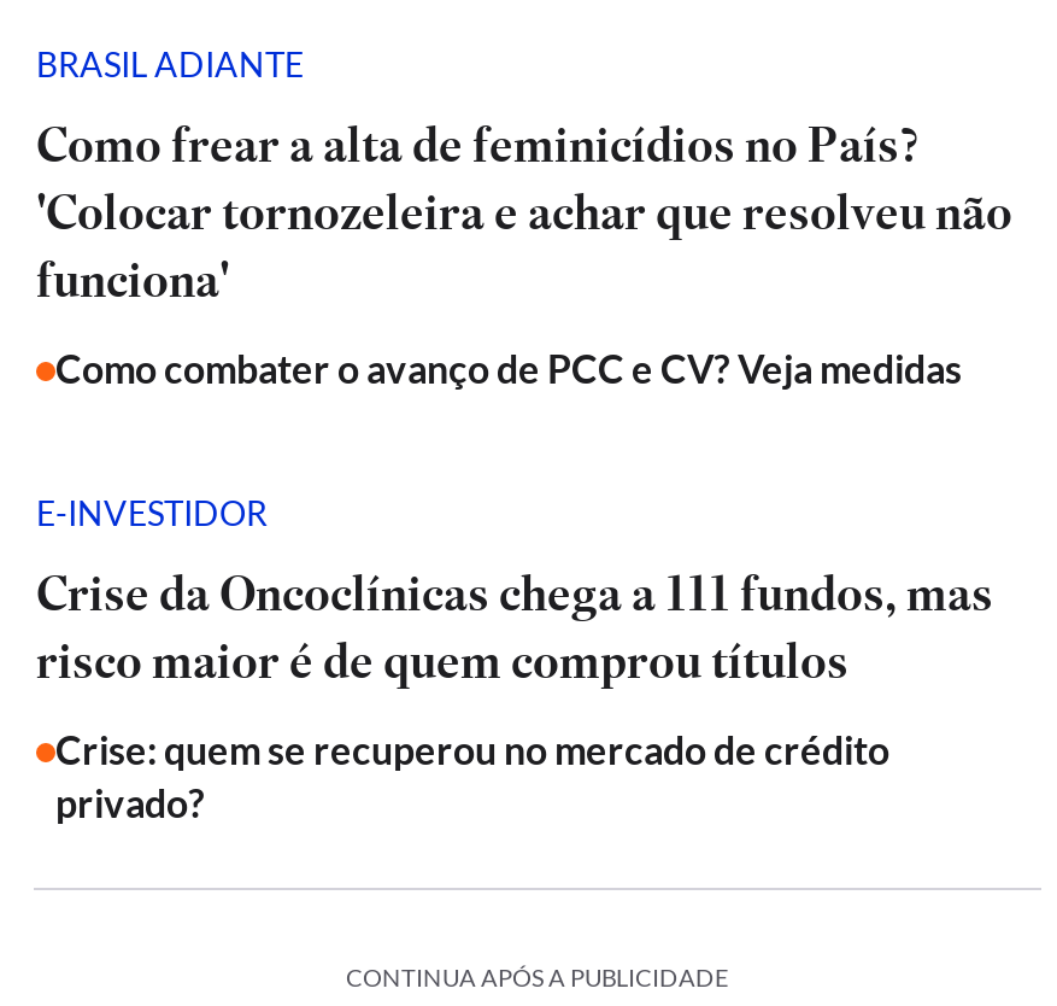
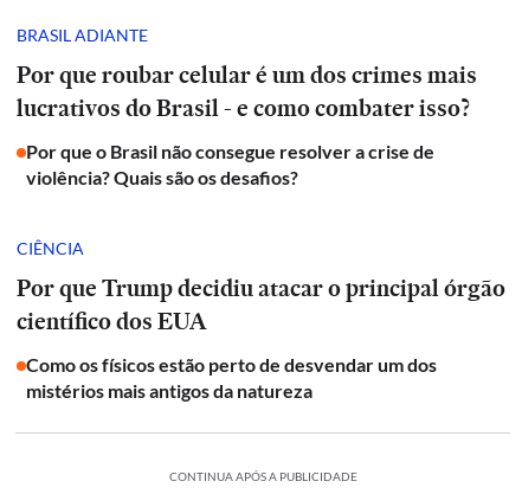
- Como frear a alta de feminicídios no País?
- 'Colocar tornozeleira e achar que resolveu não
- funciona'
+ Por que roubar celular é um dos crimes mais
+ lucrativos do Brasil - e como combater isso?

- Como combater o avanço de PCC e CV? Veja medidas
+ Por que o Brasil não consegue resolver a crise de
+ violência? Quais são os desafios?

- E-INVESTIDOR
- Crise da Oncoclínicas chega a 111 fundos, mas
- risco maior é de quem comprou títulos
+ CIÊNCIA
+ Por que Trump decidiu atacar o principal órgão
+ científico dos EUA

- Crise: quem se recuperou no mercado de crédito
- privado?
+ Como os físicos estão perto de desvendar um dos
+ mistérios mais antigos da natureza
